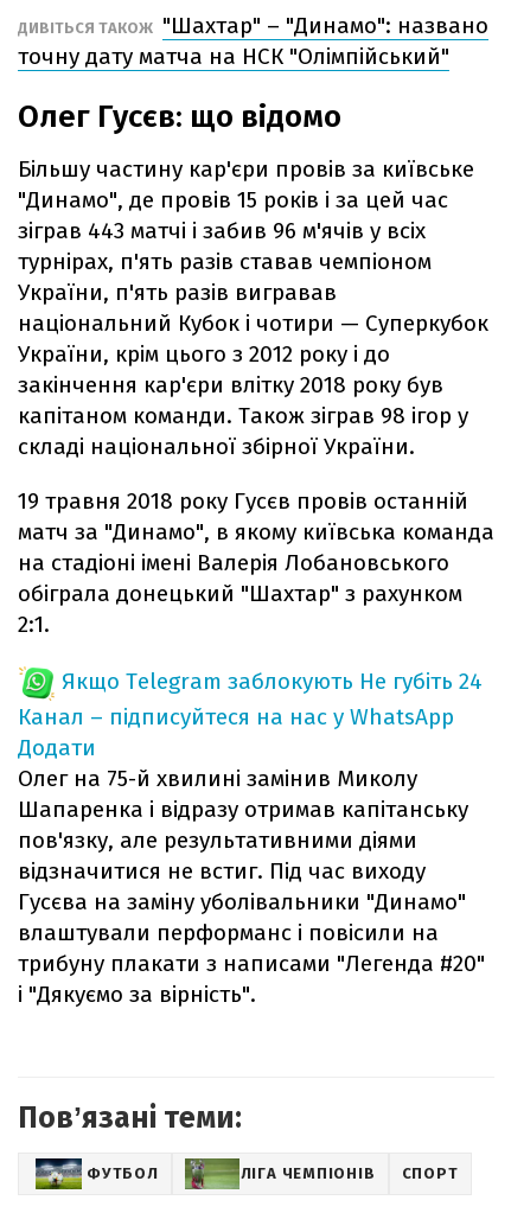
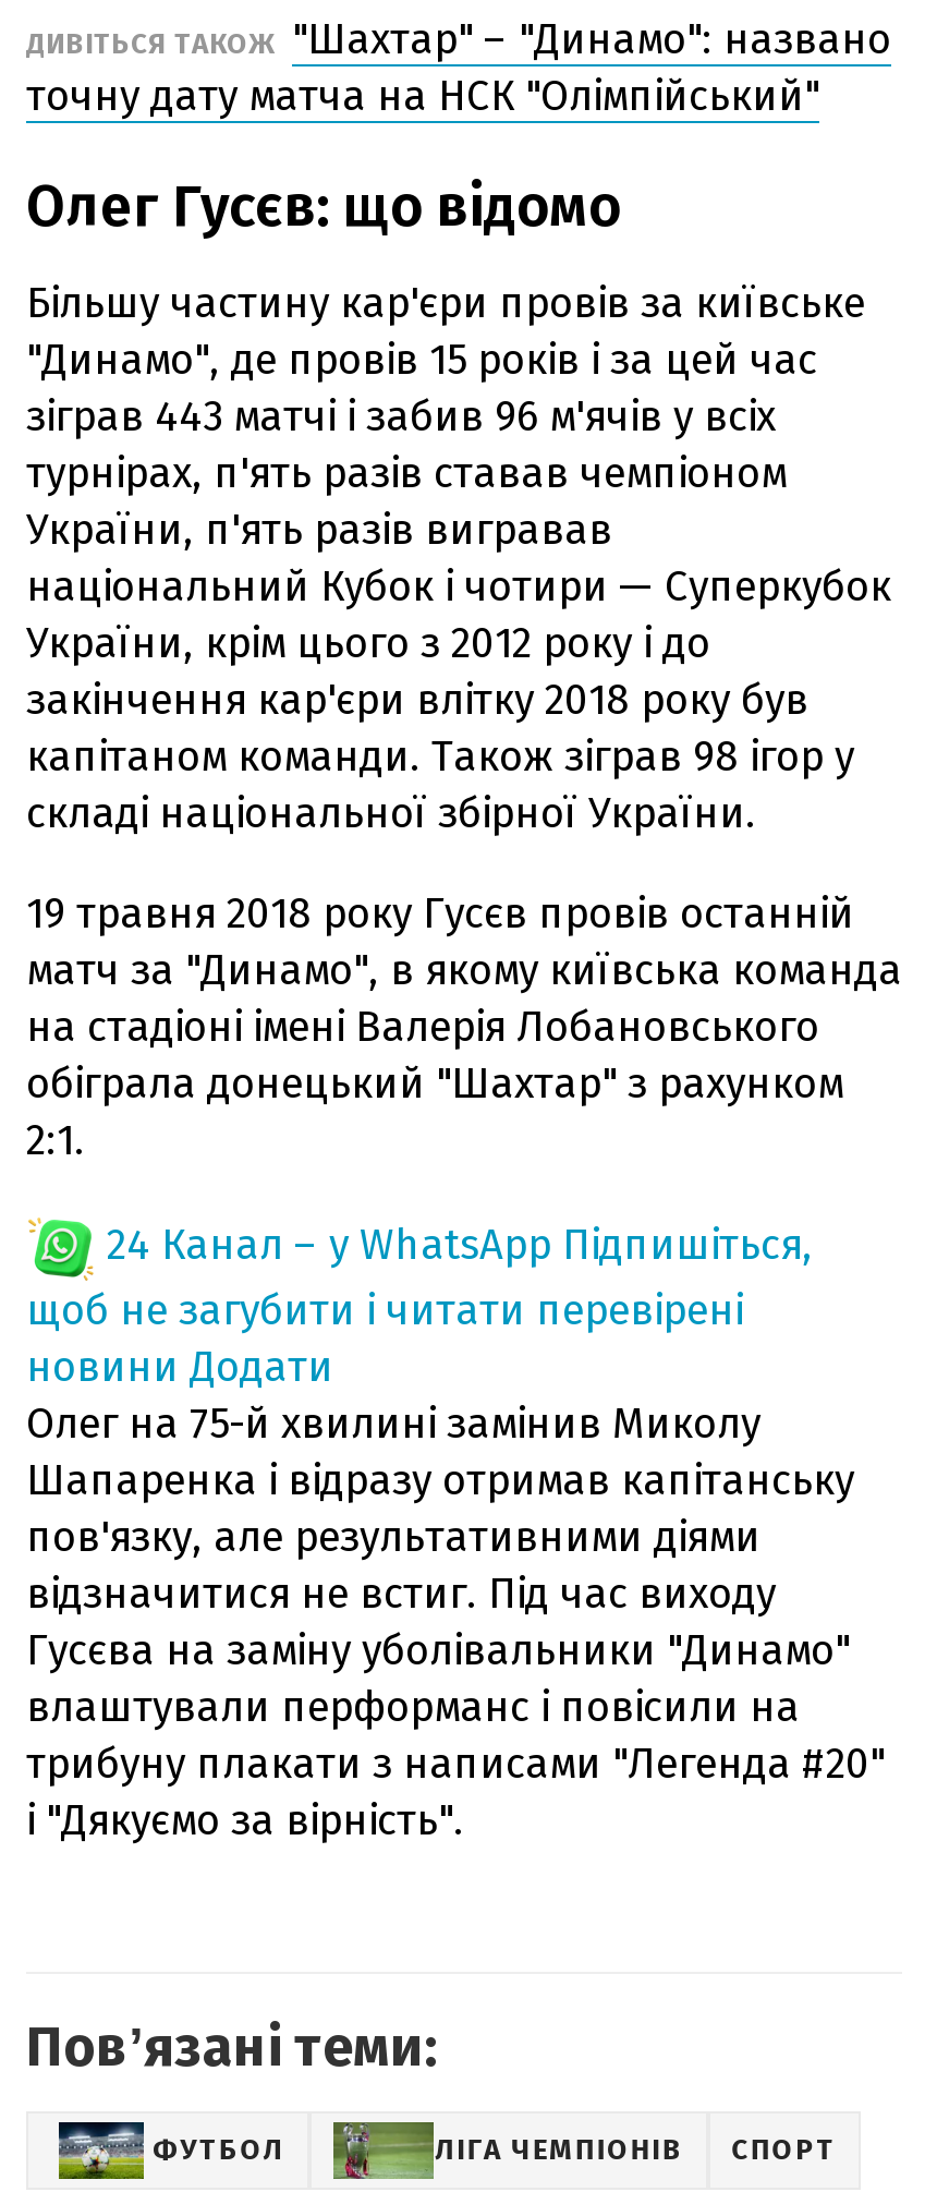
- Якщо Telegram заблокують Не губіть 24
- Канал – підписуйтеся на нас у WhatsApp
- Додати
+ 24 Канал – у WhatsApp Підпишіться,
+ щоб не загубити і читати перевірені
+ новини Додати
